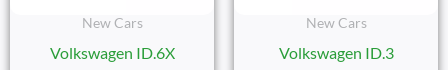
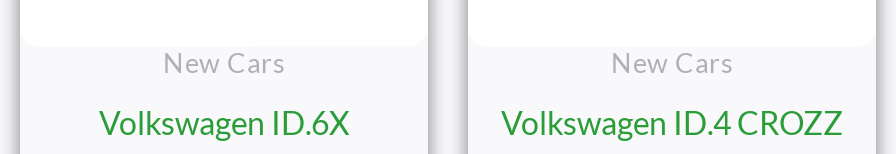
- Volkswagen ID.3
+ Volkswagen ID.4 CROZZ
